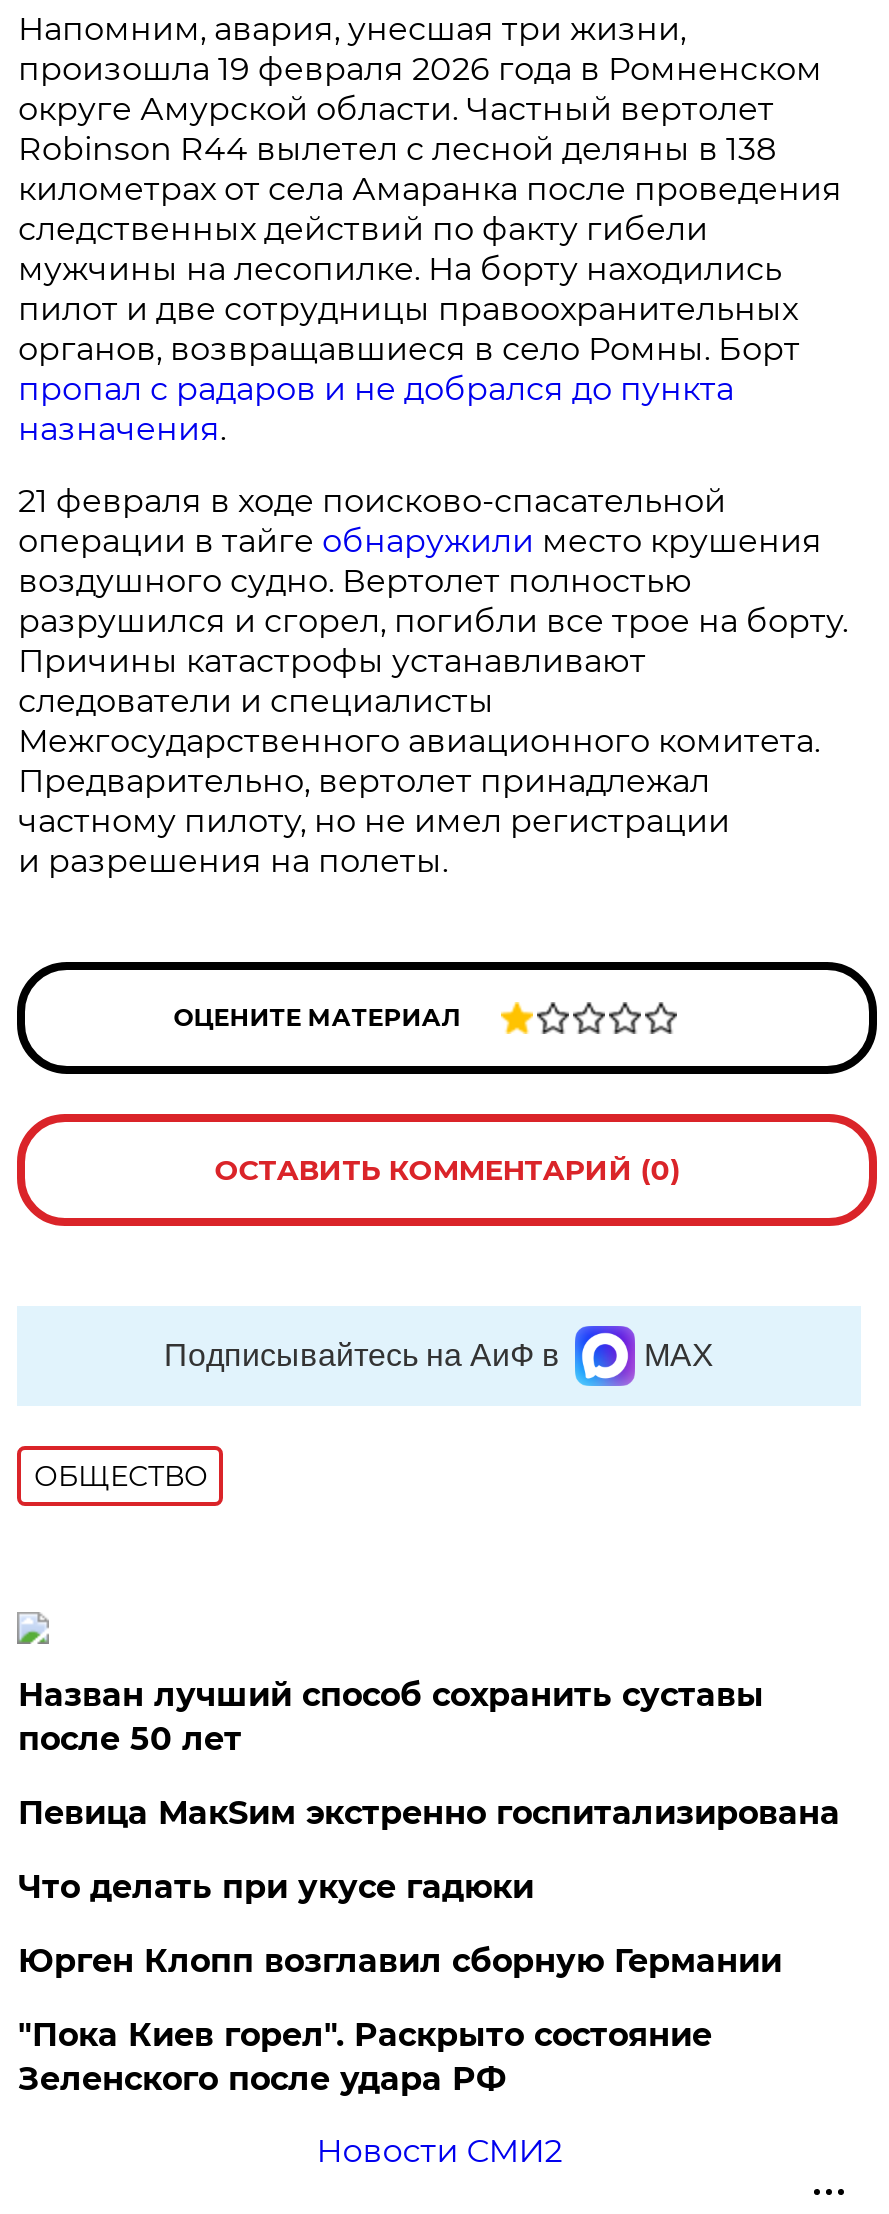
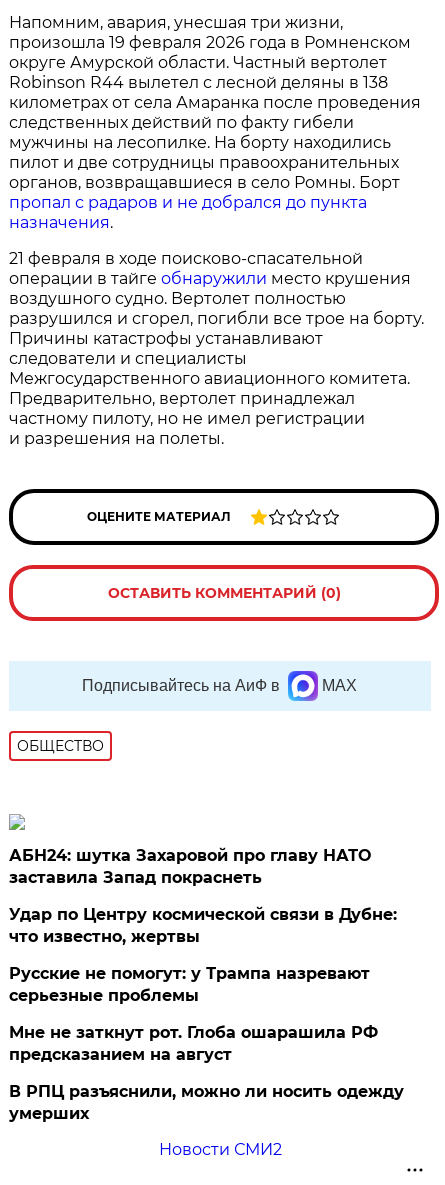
- Назван лучший способ сохранить суставы
- после 50 лет
+ АБН24: шутка Захаровой про главу НАТО
+ заставила Запад покраснеть

- Певица МакSим экстренно госпитализирована
+ Удар по Центру космической связи в Дубне:
+ что известно, жертвы

- Что делать при укусе гадюки
+ Русские не помогут: у Трампа назревают
+ серьезные проблемы

- Юрген Клопп возглавил сборную Германии
+ Мне не заткнут рот. Глоба ошарашила РФ
+ предсказанием на август

- "Пока Киев горел". Раскрыто состояние
- Зеленского после удара РФ
+ В РПЦ разъяснили, можно ли носить одежду
+ умерших
